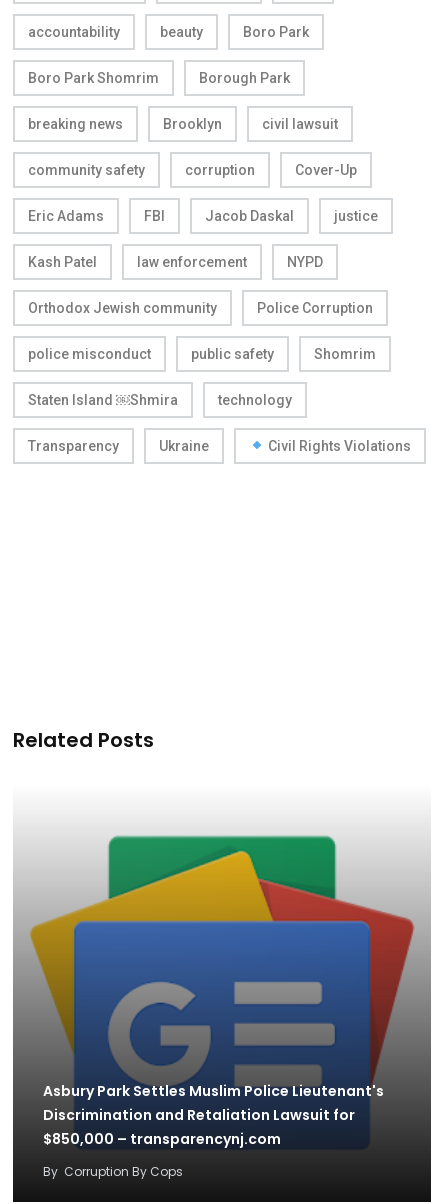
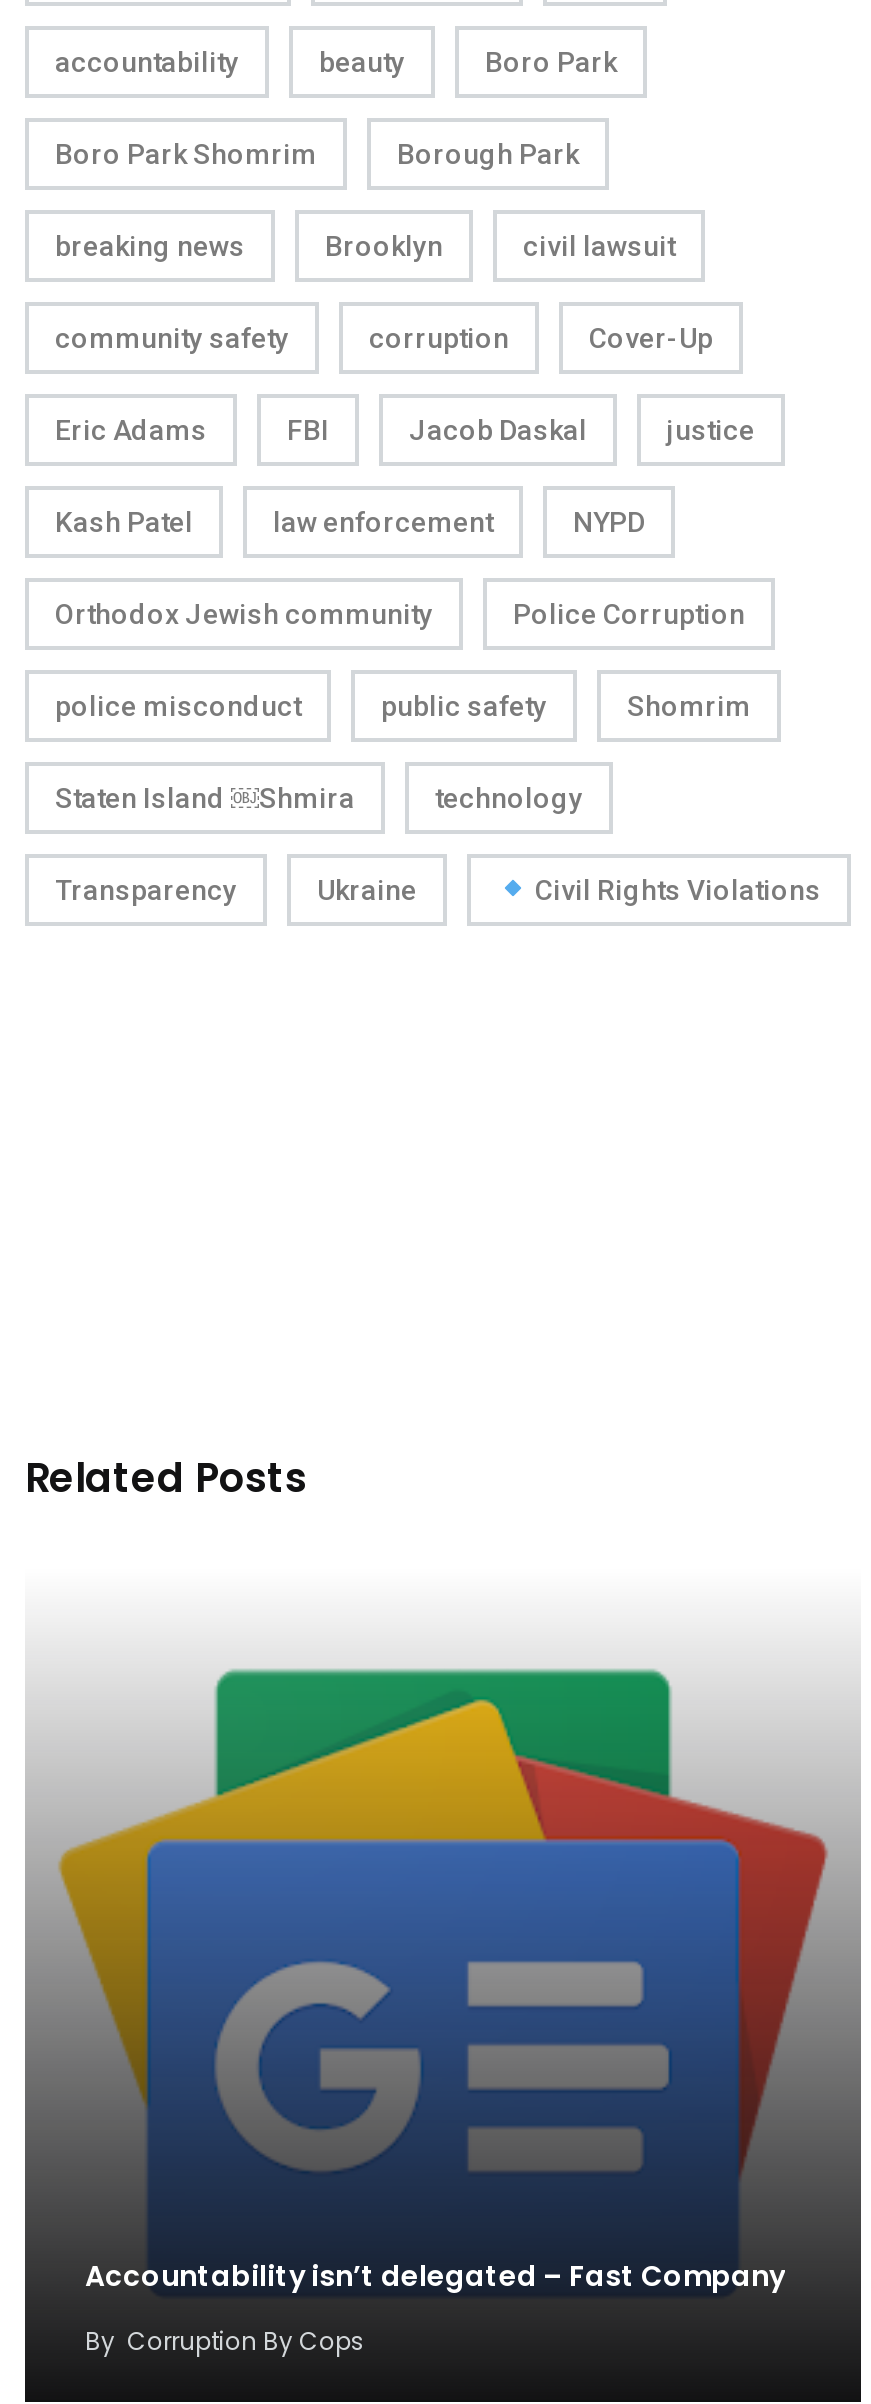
- Asbury Park Settles Muslim Police Lieutenant's
- Discrimination and Retaliation Lawsuit for
- $850,000 – transparencynj.com
+ Accountability isn’t delegated – Fast Company
